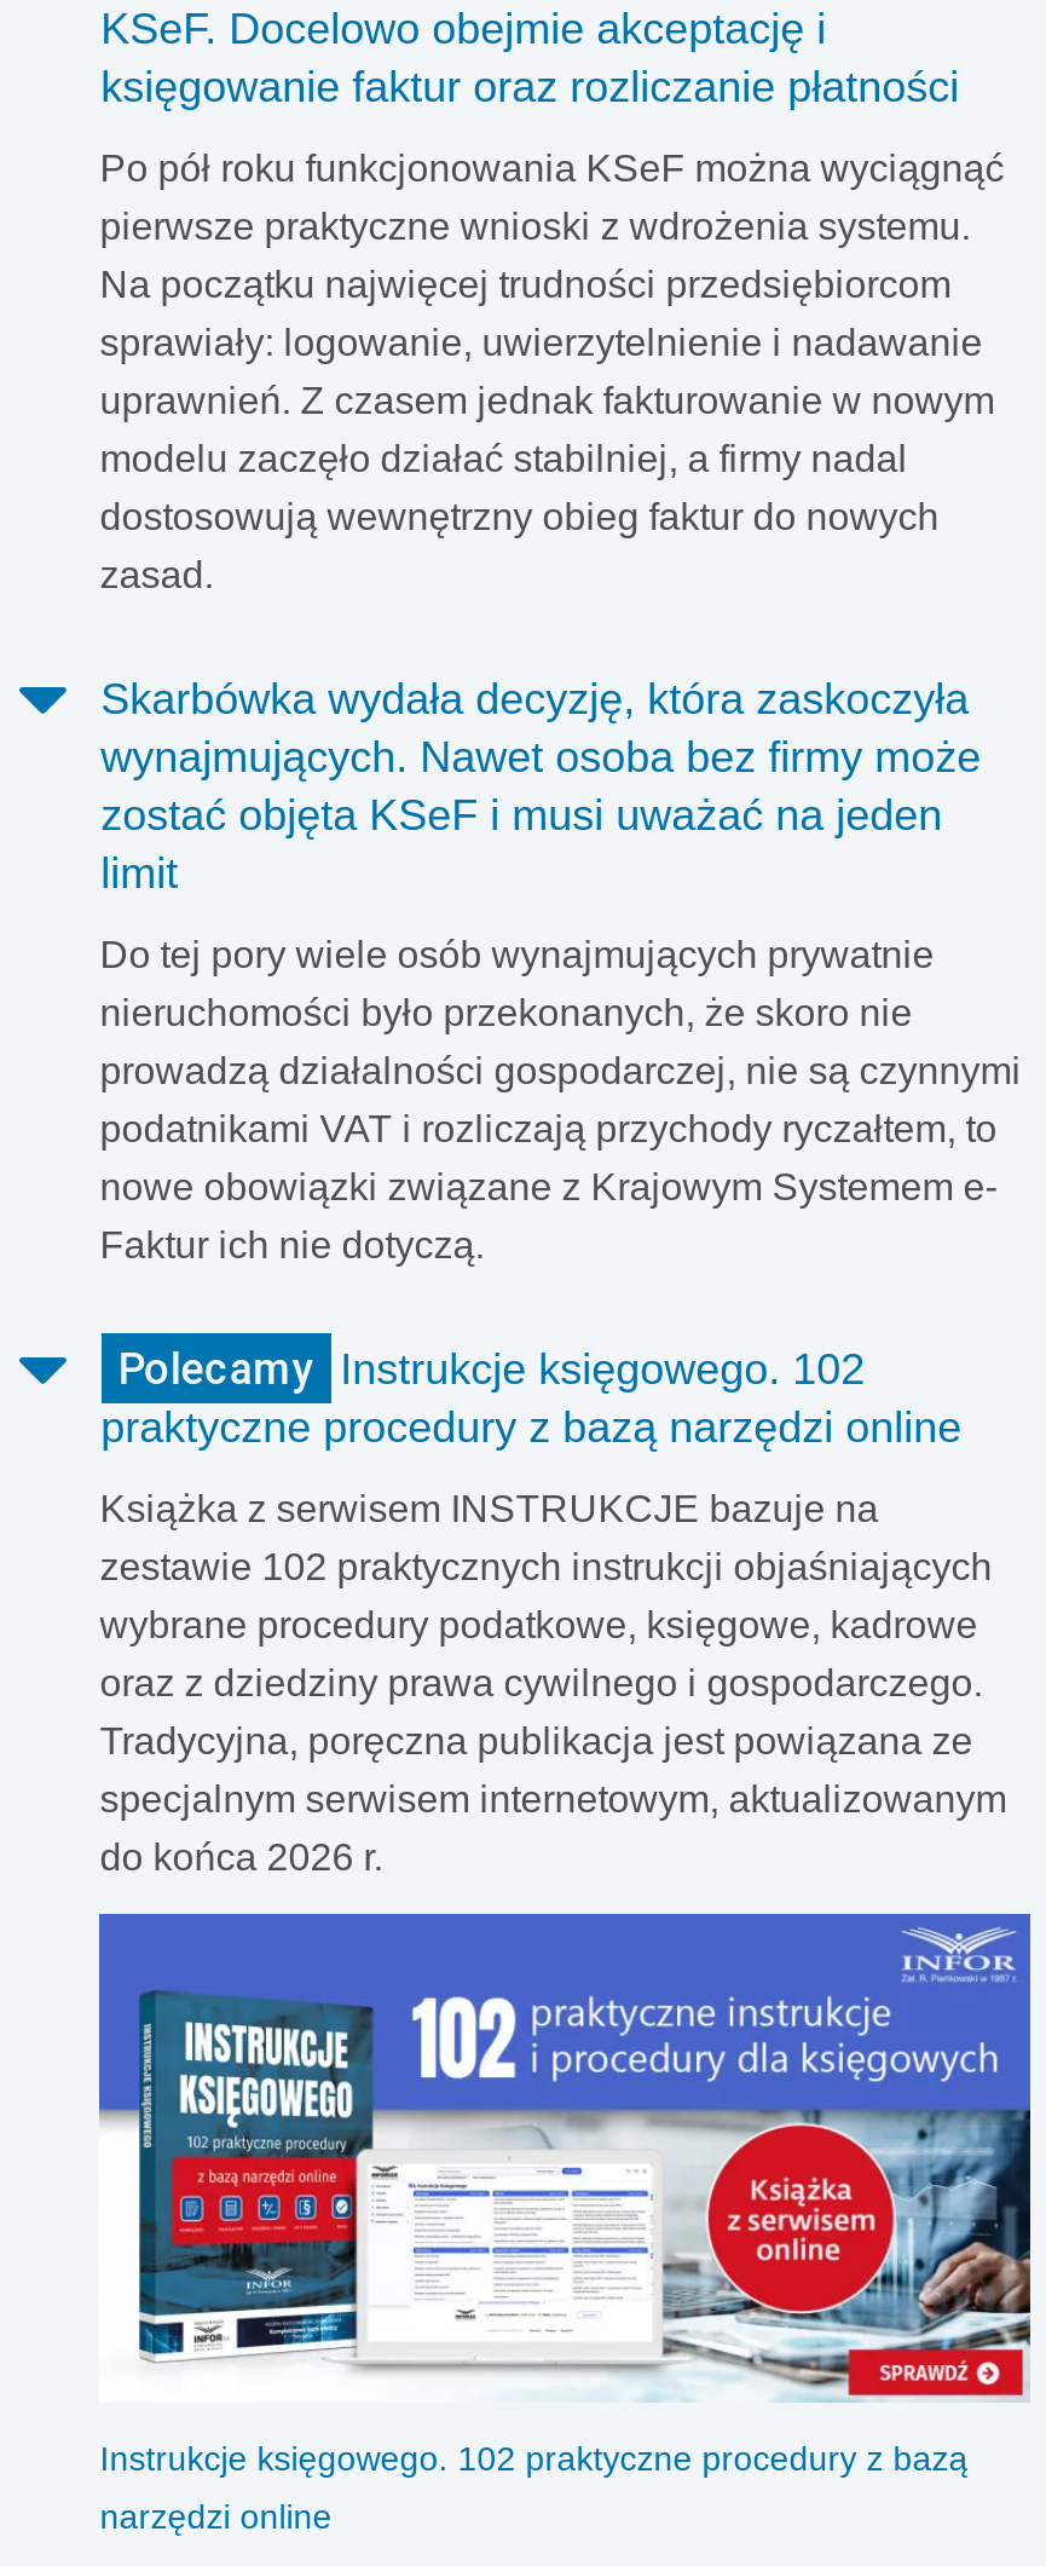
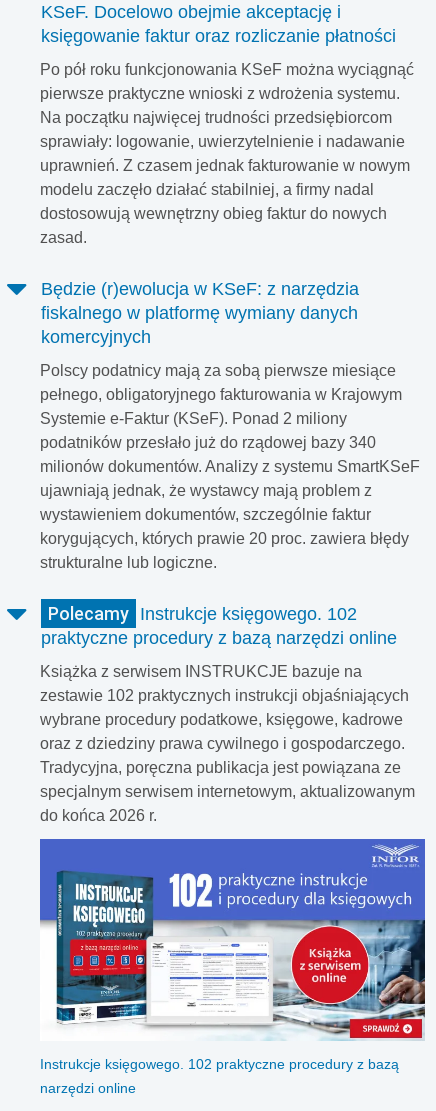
- Skarbówka wydała decyzję, która zaskoczyła
- wynajmujących. Nawet osoba bez firmy może
- zostać objęta KSeF i musi uważać na jeden
- limit
+ Będzie (r)ewolucja w KSeF: z narzędzia
+ fiskalnego w platformę wymiany danych
+ komercyjnych

- Do tej pory wiele osób wynajmujących prywatnie
- nieruchomości było przekonanych, że skoro nie
- prowadzą działalności gospodarczej, nie są czynnymi
- podatnikami VAT i rozliczają przychody ryczałtem, to
- nowe obowiązki związane z Krajowym Systemem e-
- Faktur ich nie dotyczą.
+ Polscy podatnicy mają za sobą pierwsze miesiące
+ pełnego, obligatoryjnego fakturowania w Krajowym
+ Systemie e-Faktur (KSeF). Ponad 2 miliony
+ podatników przesłało już do rządowej bazy 340
+ milionów dokumentów. Analizy z systemu SmartKSeF
+ ujawniają jednak, że wystawcy mają problem z
+ wystawieniem dokumentów, szczególnie faktur
+ korygujących, których prawie 20 proc. zawiera błędy
+ strukturalne lub logiczne.
